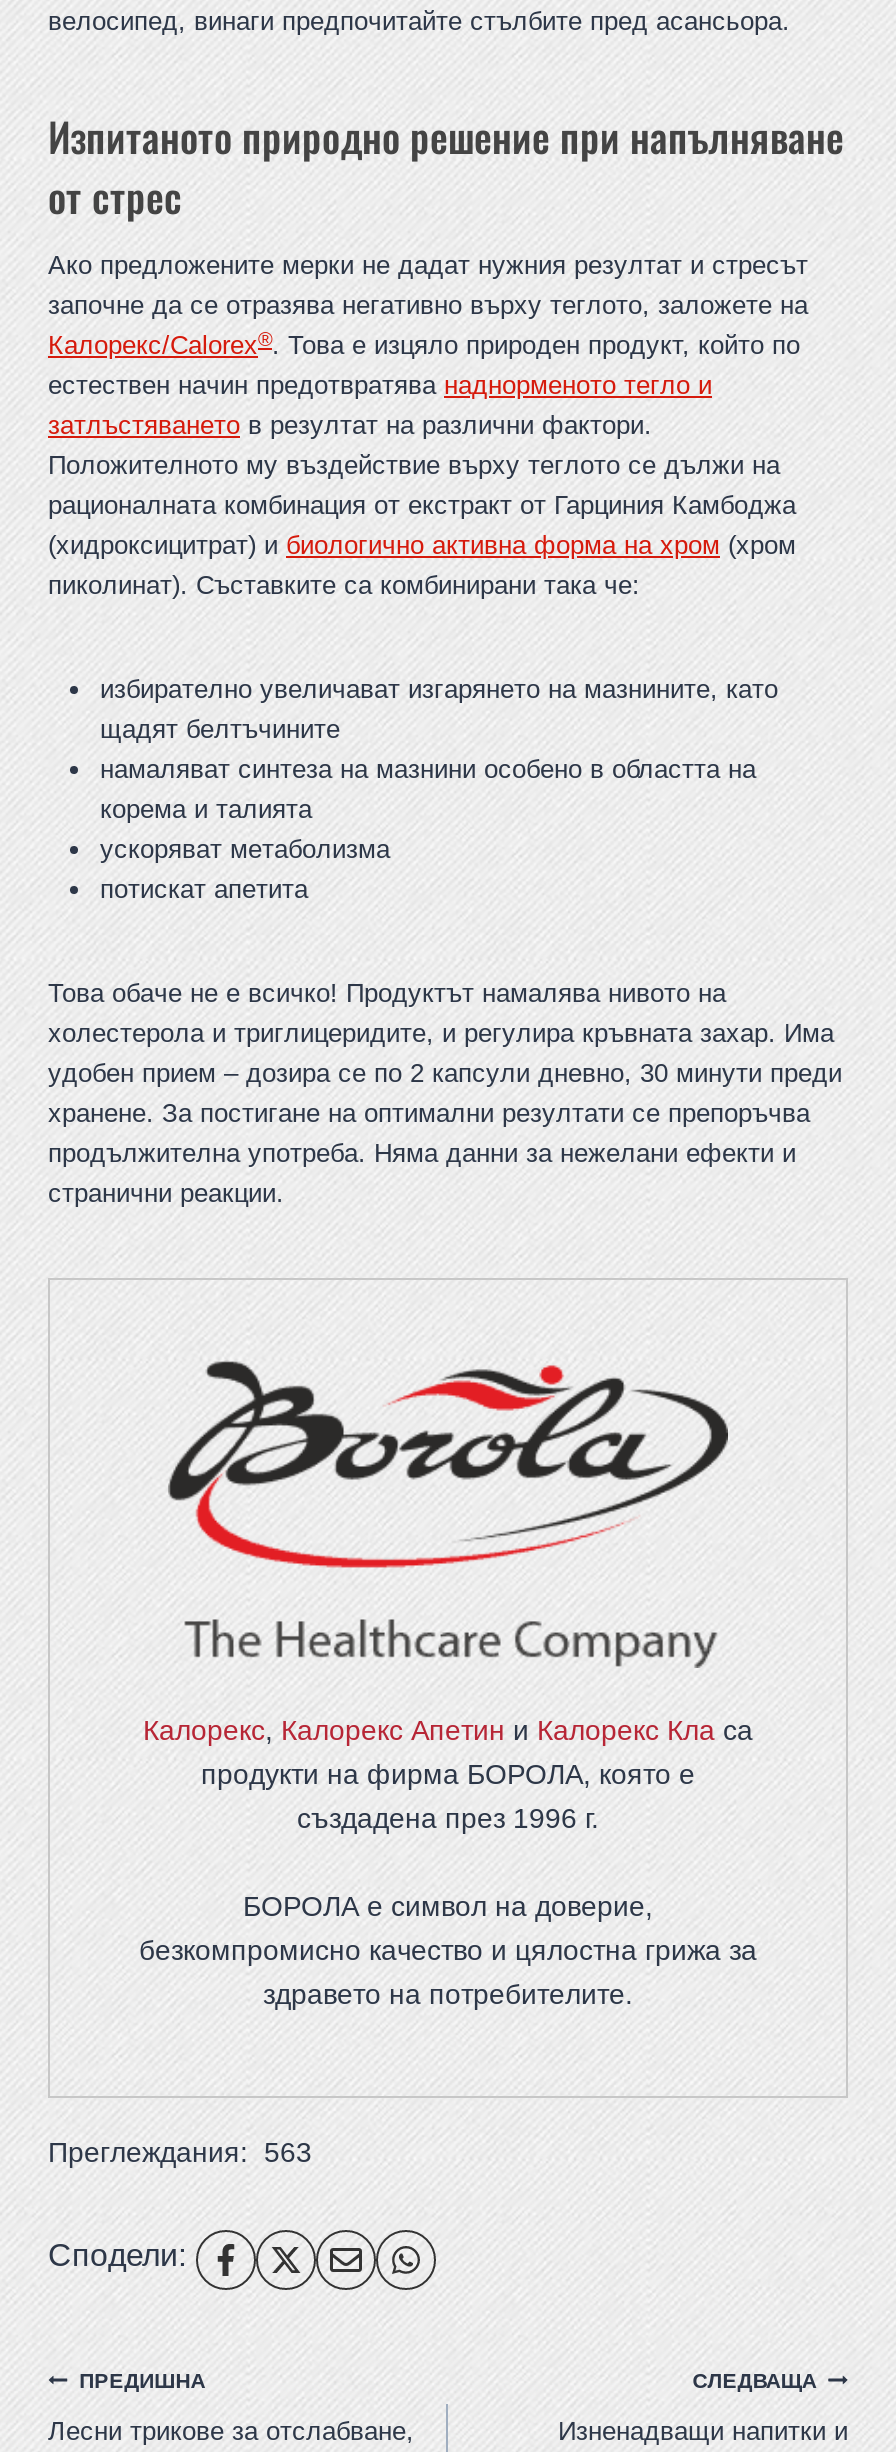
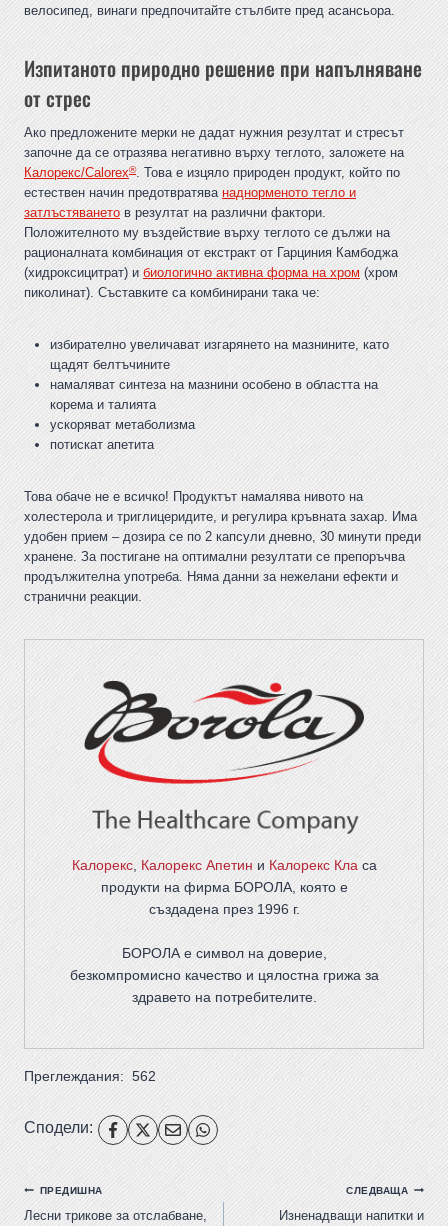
- Преглеждания: 563
+ Преглеждания: 562
